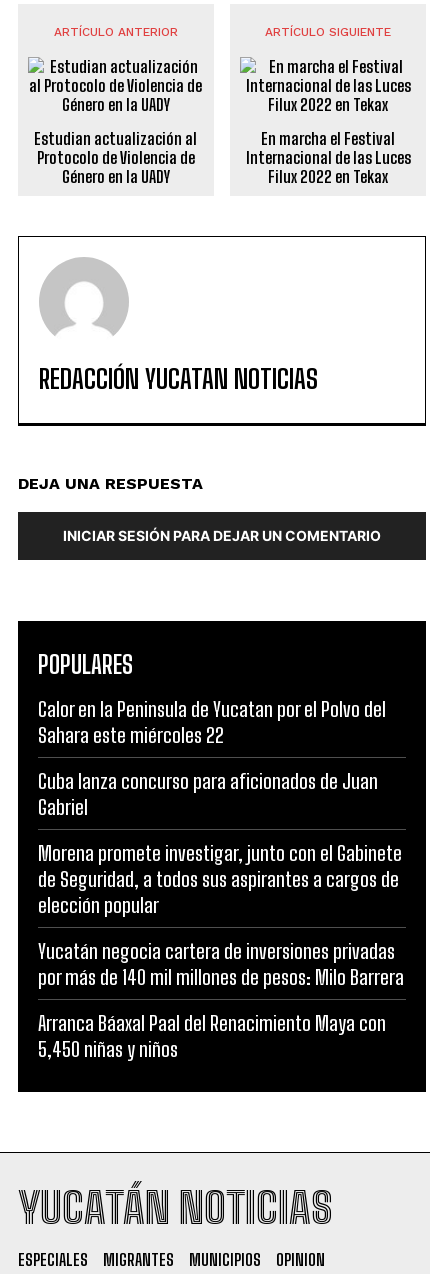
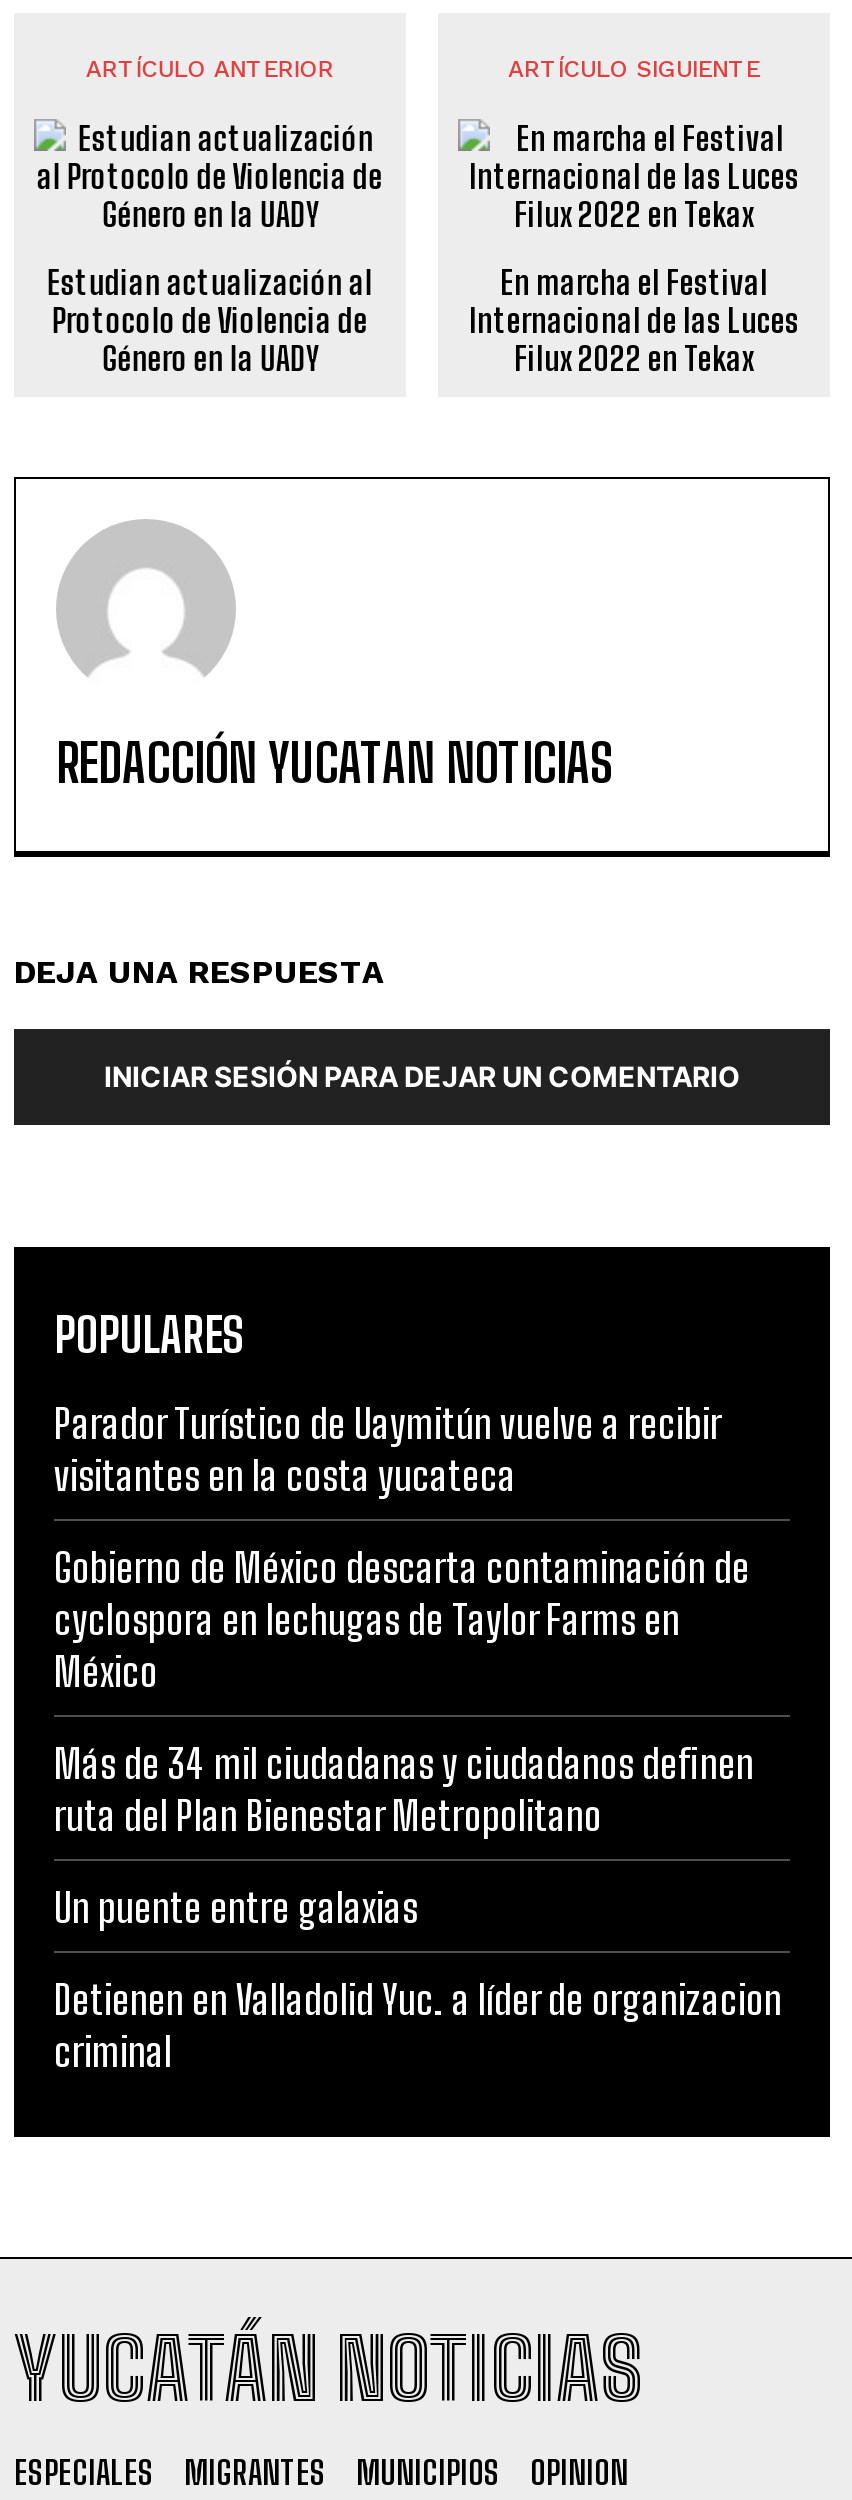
- Calor en la Peninsula de Yucatan por el Polvo del
- Sahara este miércoles 22
+ Parador Turístico de Uaymitún vuelve a recibir
+ visitantes en la costa yucateca

- Cuba lanza concurso para aficionados de Juan
- Gabriel
+ Gobierno de México descarta contaminación de
+ cyclospora en lechugas de Taylor Farms en
+ México

- Morena promete investigar, junto con el Gabinete
- de Seguridad, a todos sus aspirantes a cargos de
- elección popular
+ Más de 34 mil ciudadanas y ciudadanos definen
+ ruta del Plan Bienestar Metropolitano

- Yucatán negocia cartera de inversiones privadas
- por más de 140 mil millones de pesos: Milo Barrera
+ Un puente entre galaxias

- Arranca Báaxal Paal del Renacimiento Maya con
- 5,450 niñas y niños
+ Detienen en Valladolid Yuc. a líder de organizacion
+ criminal
